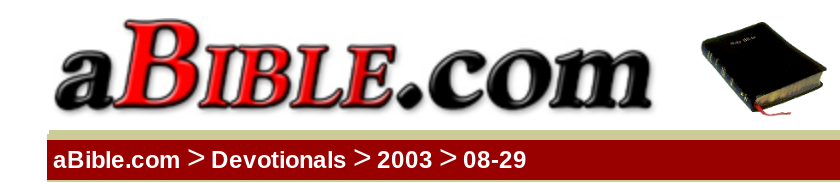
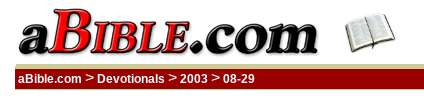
- [image]
+ [image]
